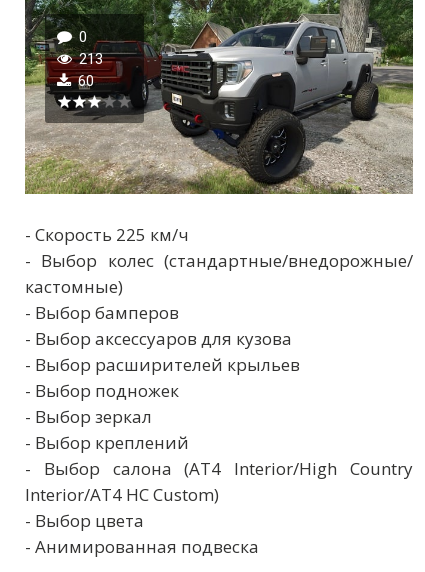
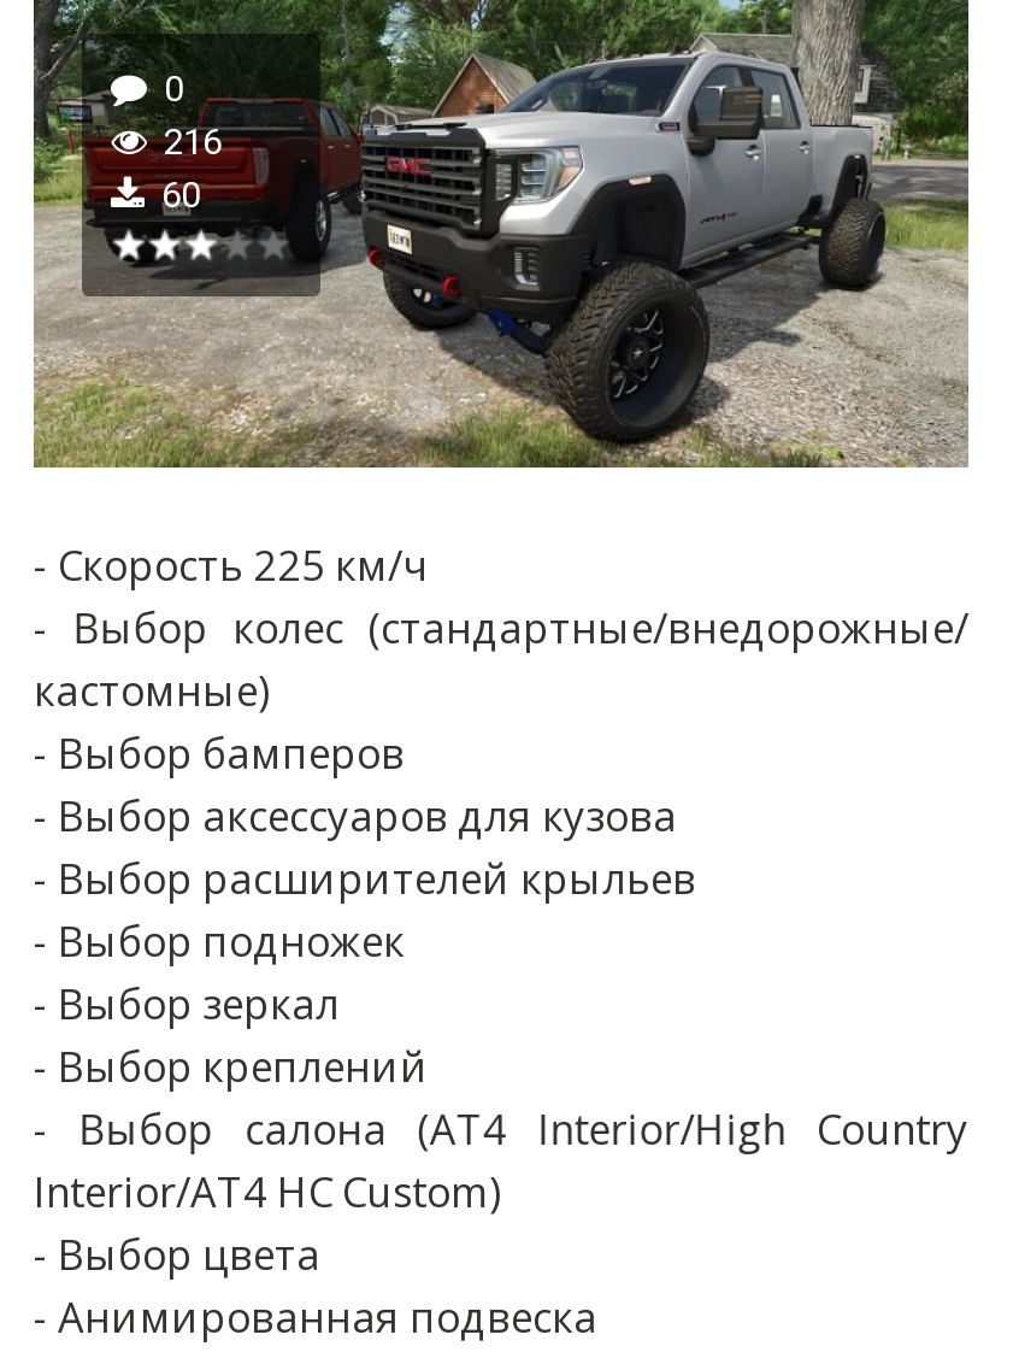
- 213
+ 216
